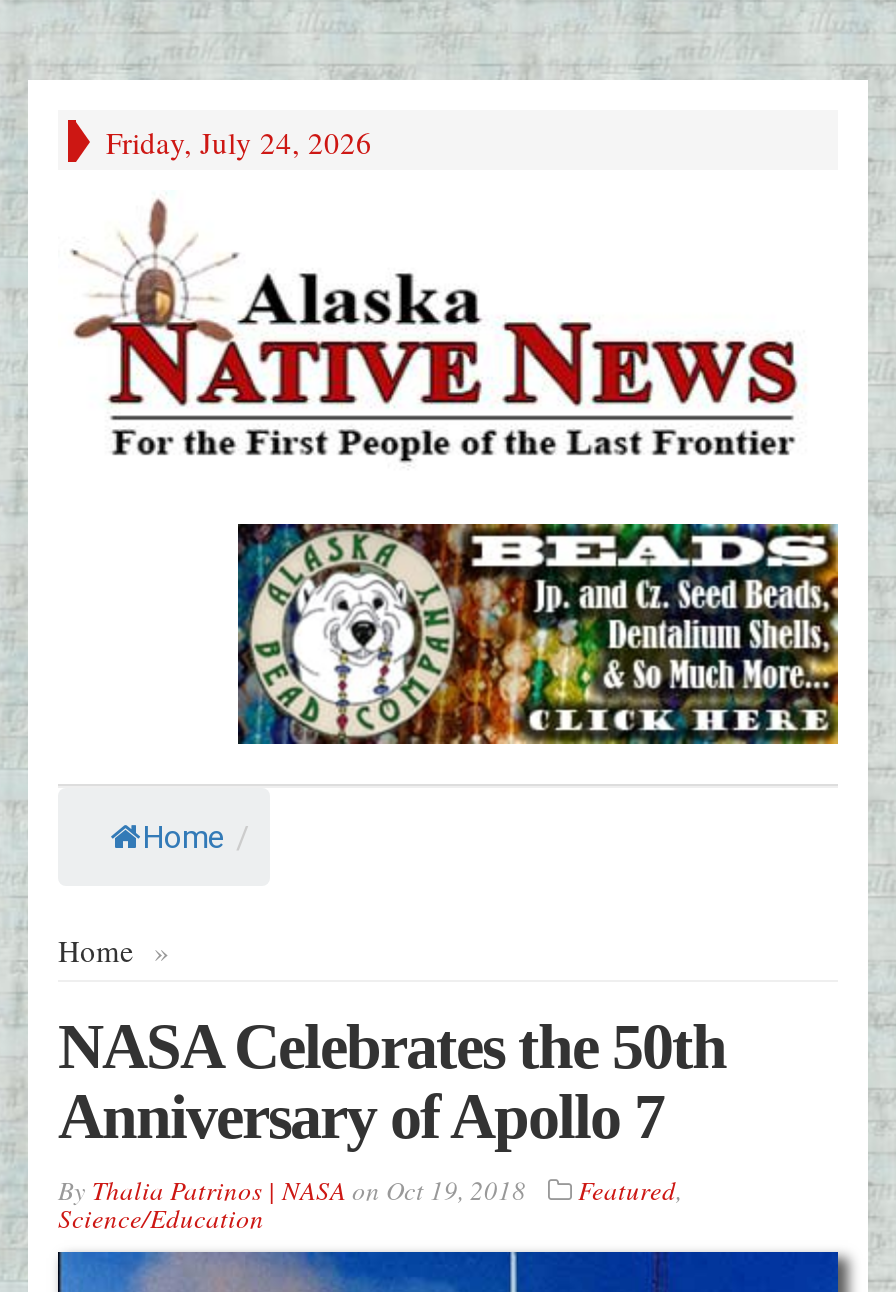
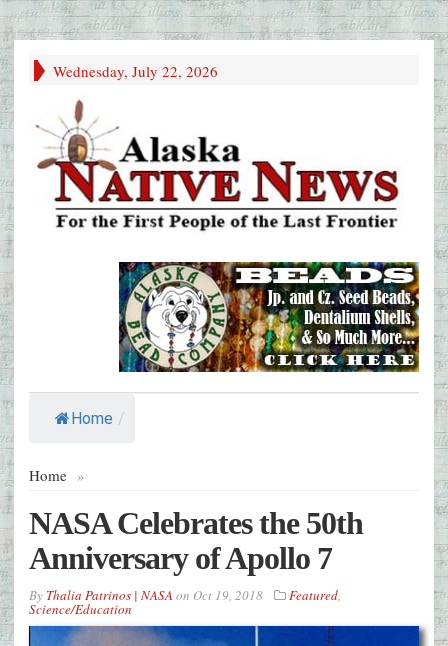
- Friday, July 24, 2026
+ Wednesday, July 22, 2026
